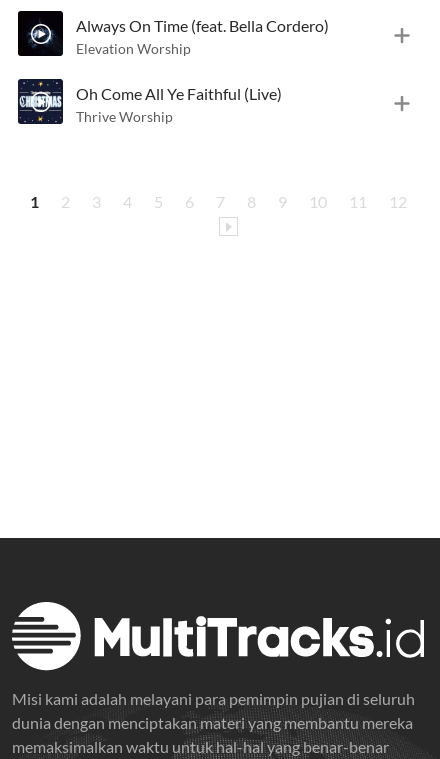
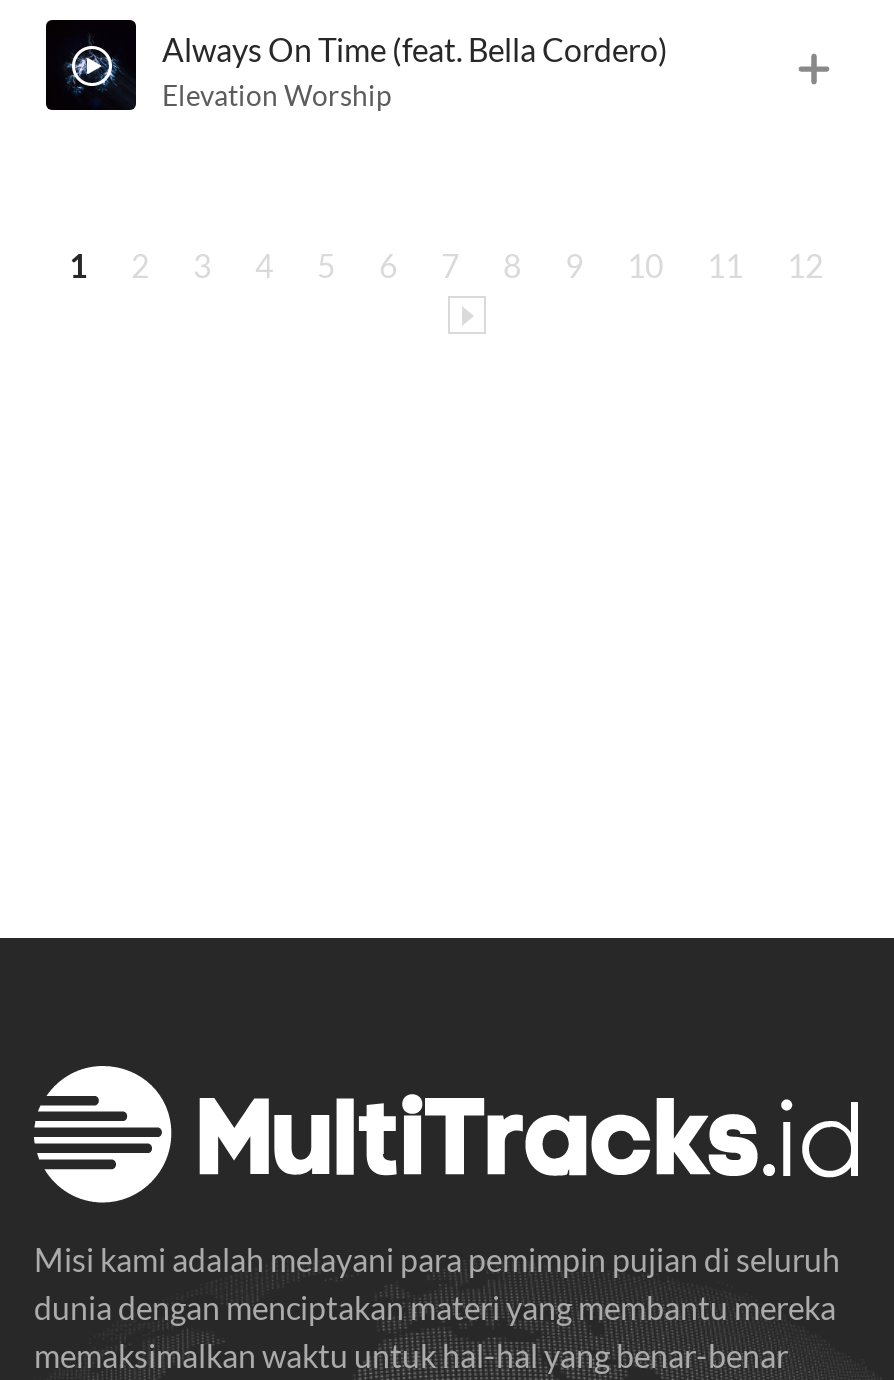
- [image]
- Oh Come All Ye Faithful (Live)
- Thrive Worship
